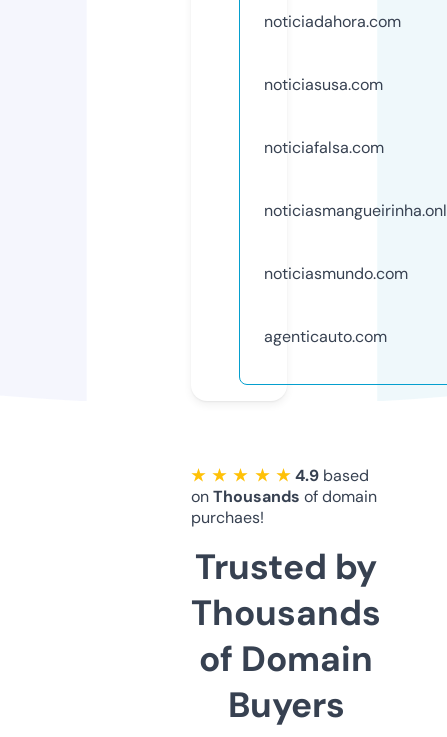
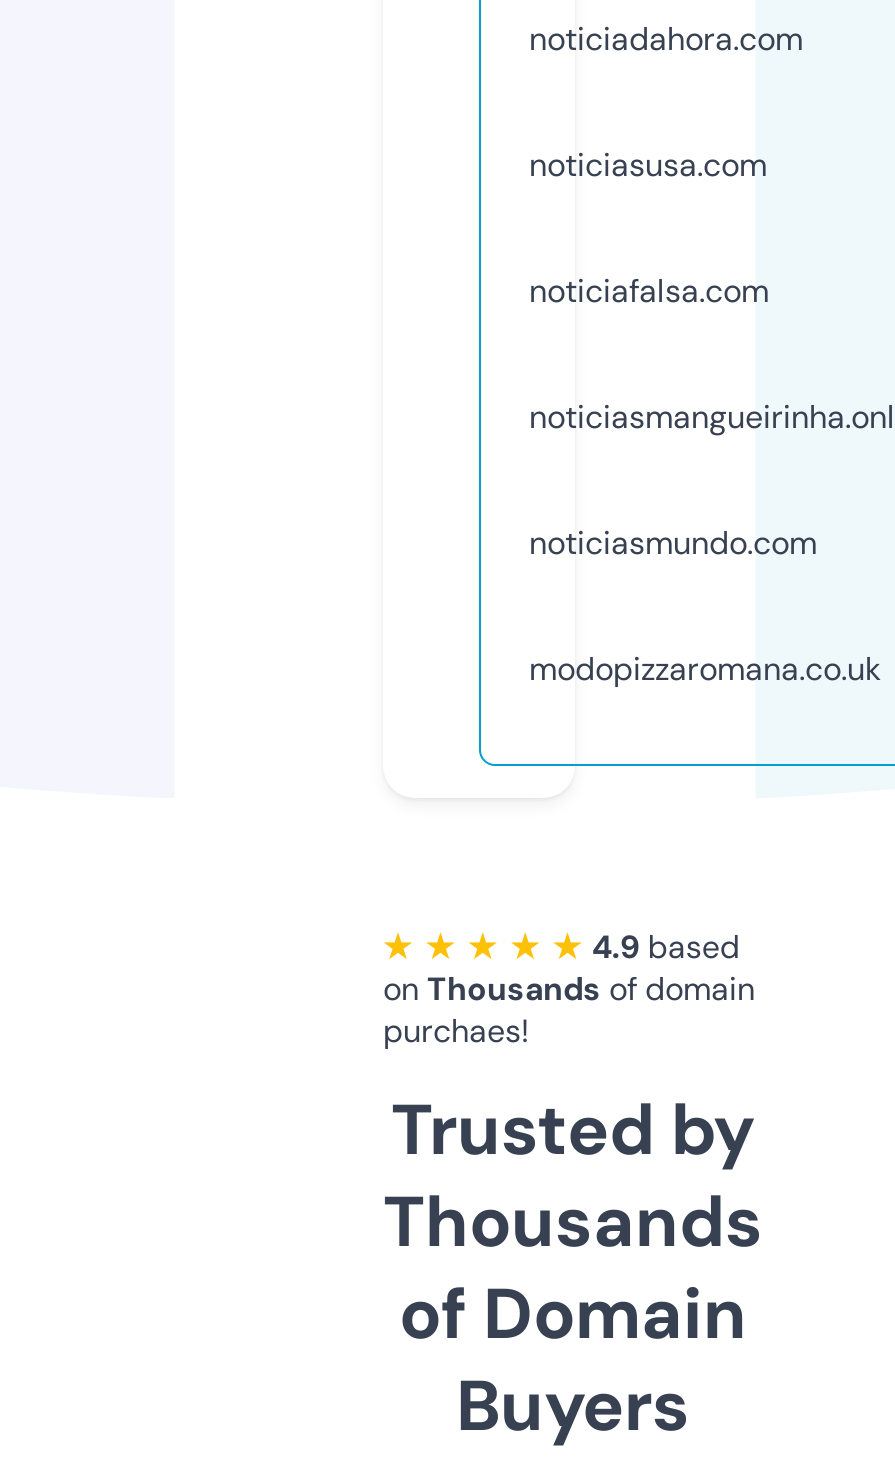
- agenticauto.com
+ modopizzaromana.co.uk
